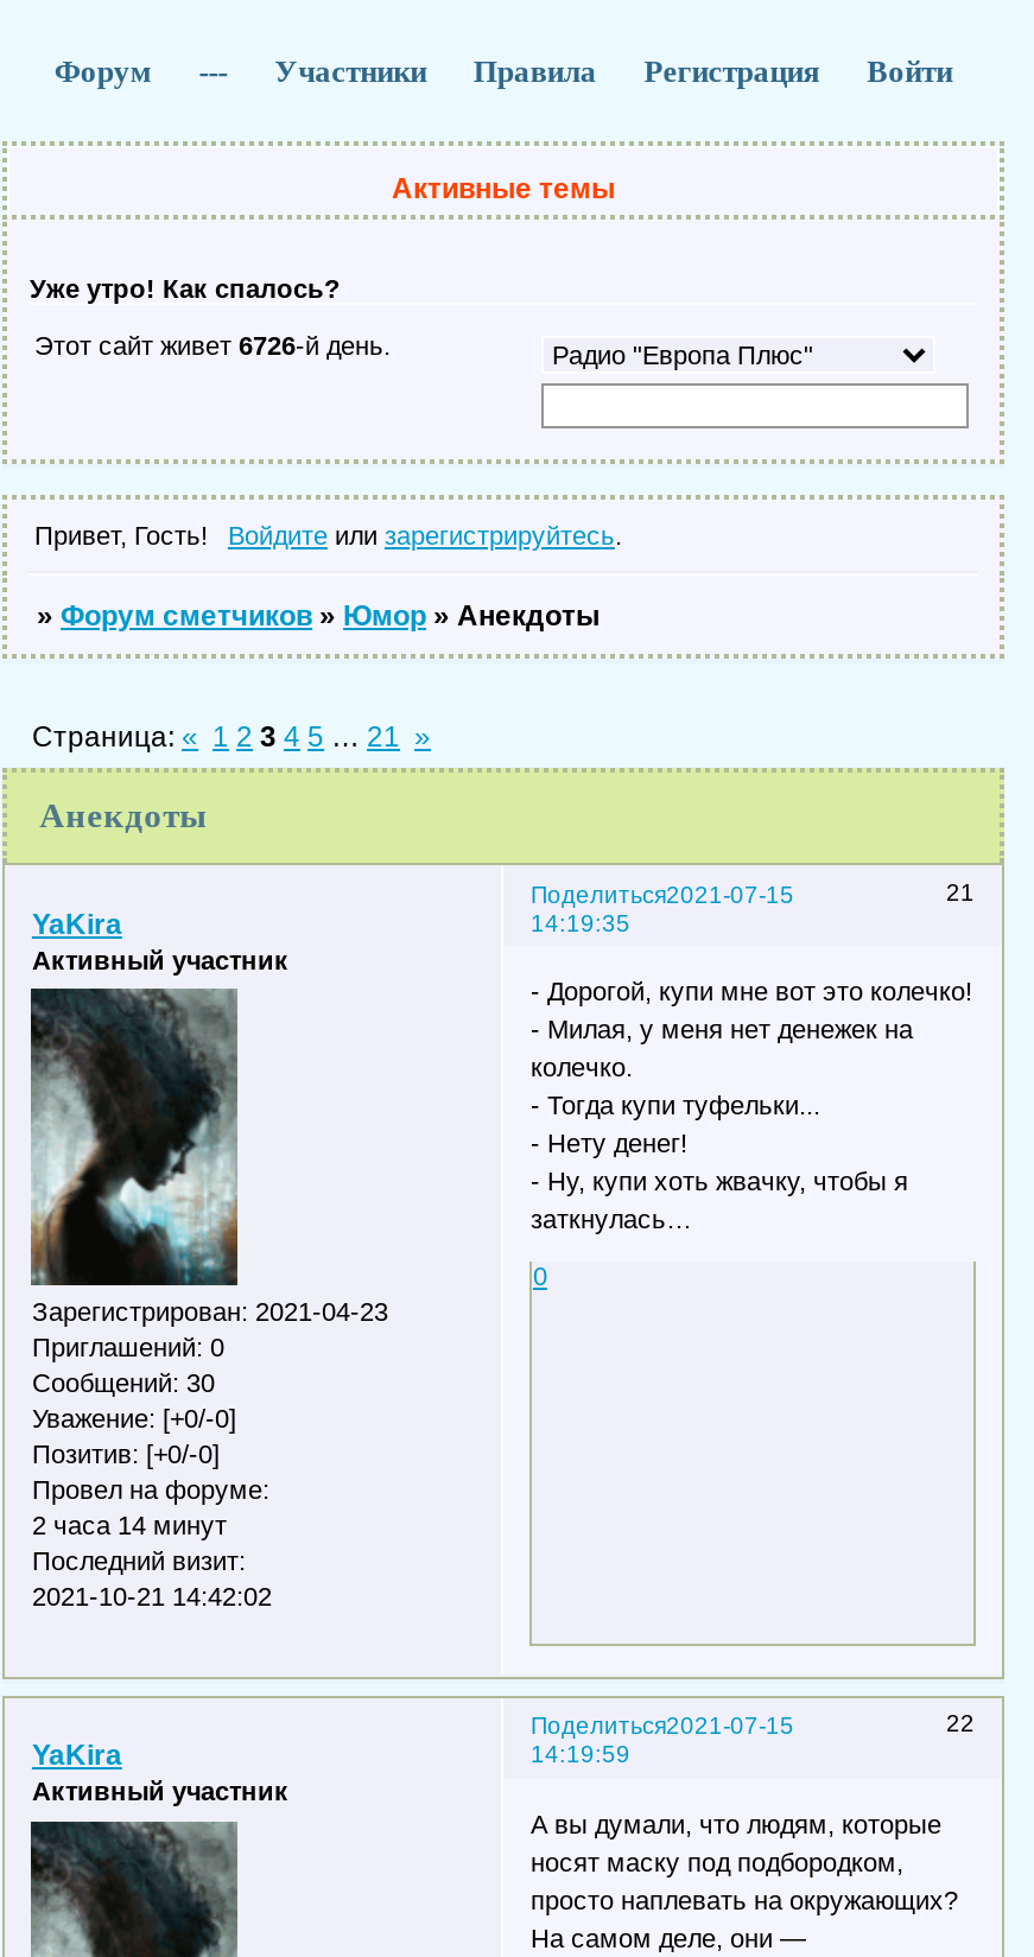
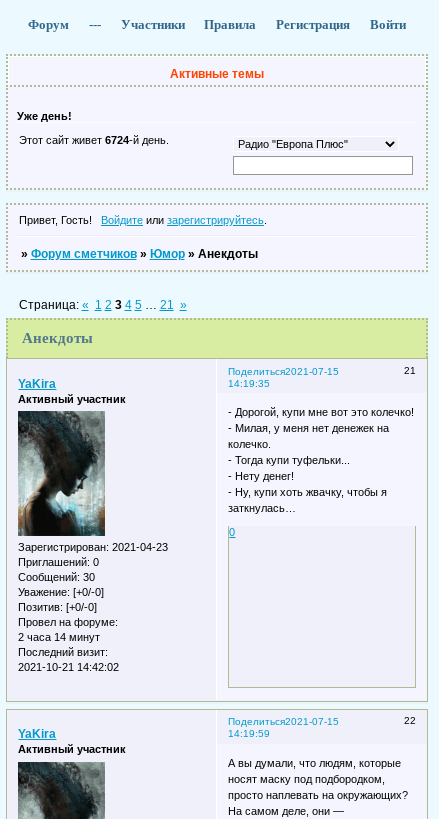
- Уже утро! Как спалось?
+ Уже день!

- Этот сайт живет 6726-й день.
+ Этот сайт живет 6724-й день.
